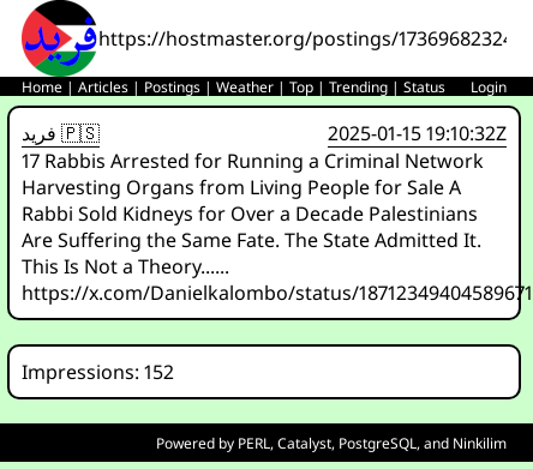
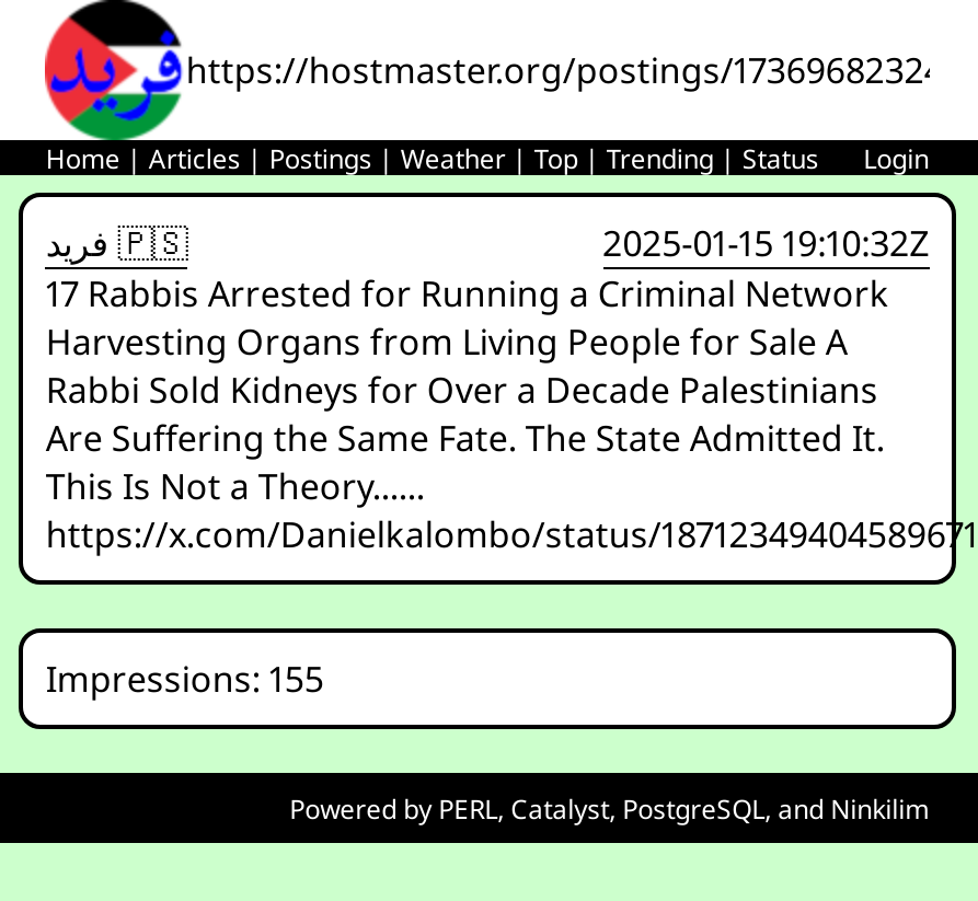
- Impressions: 152
+ Impressions: 155
